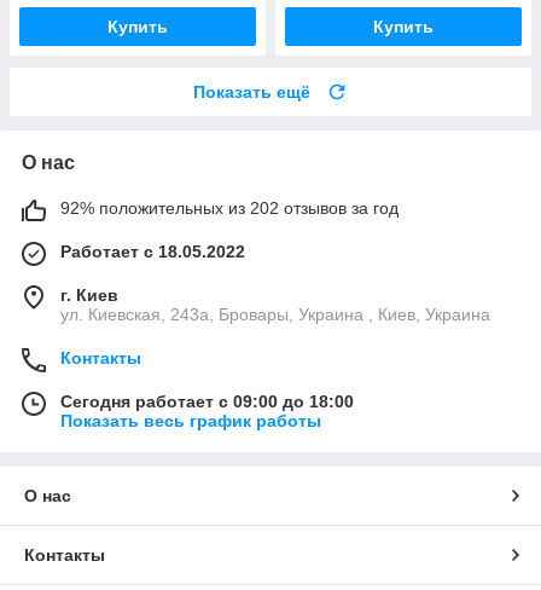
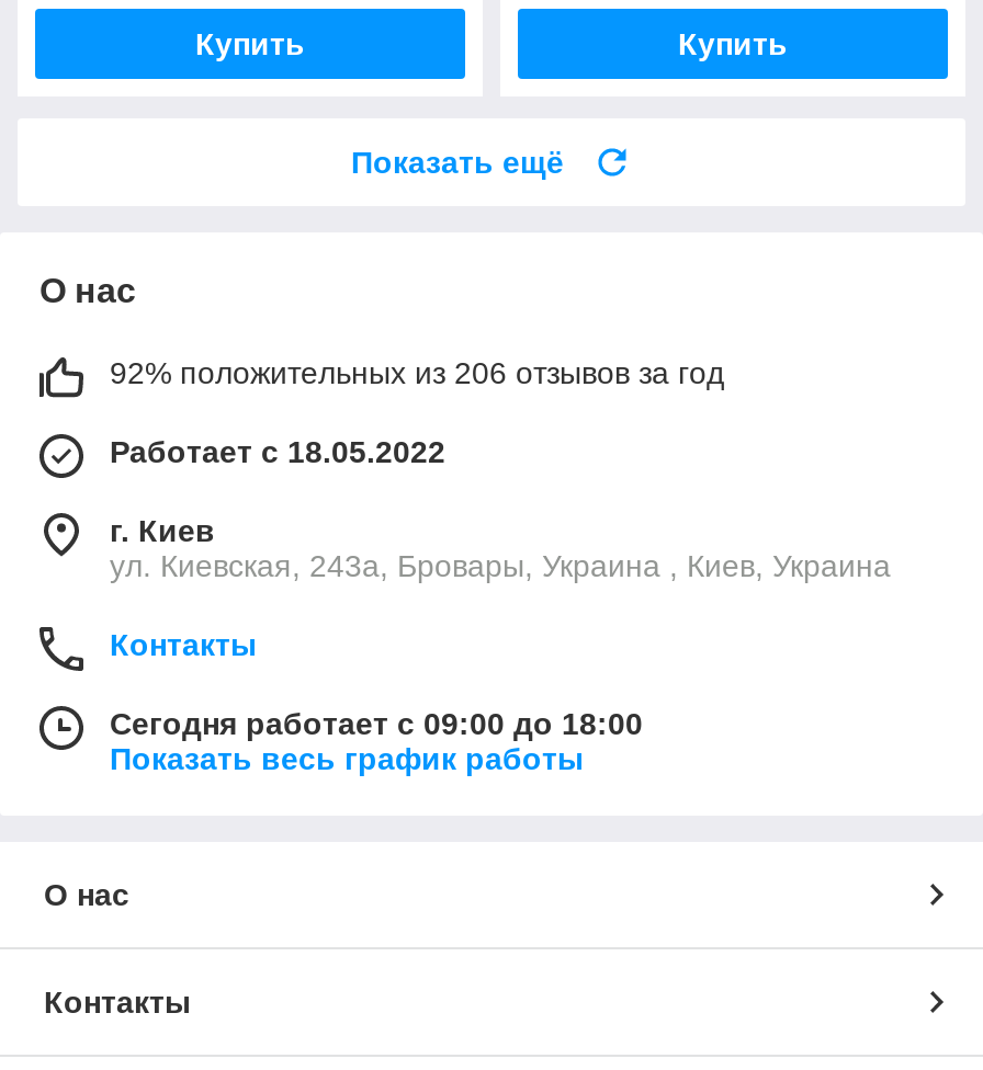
- 92% положительных из 202 отзывов за год
+ 92% положительных из 206 отзывов за год
